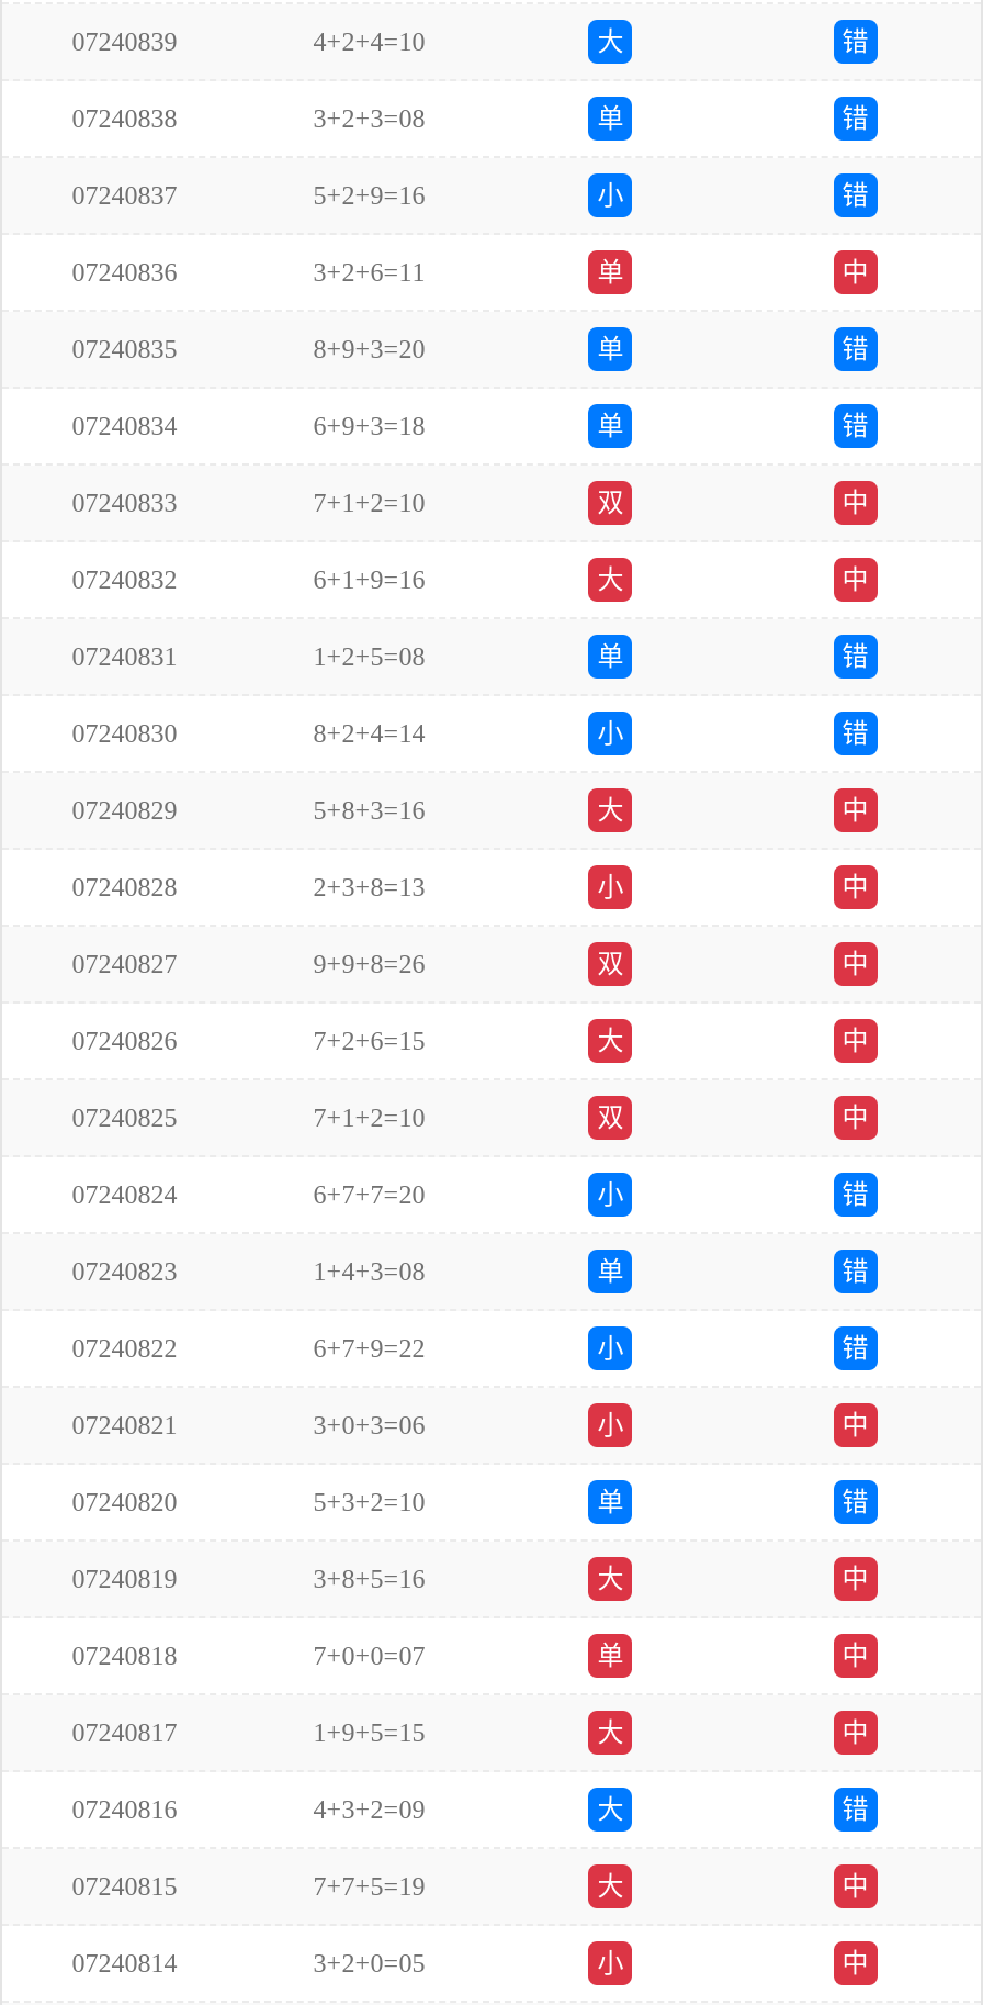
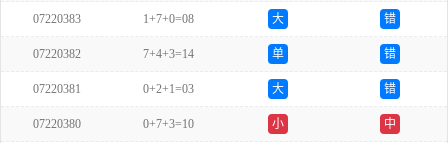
- 07240839
+ 07220383

- 4+2+4=10
+ 1+7+0=08

- 07240838
+ 07220382

- 3+2+3=08
+ 7+4+3=14

- 07240837
- 5+2+9=16
- 小
- 错
- 07240836
- 3+2+6=11
- 单
- 中
- 07240835
- 8+9+3=20
- 单
- 错
- 07240834
- 6+9+3=18
- 单
- 错
- 07240833
- 7+1+2=10
- 双
- 中
- 07240832
- 6+1+9=16
- 大
- 中
- 07240831
- 1+2+5=08
- 单
- 错
- 07240830
- 8+2+4=14
- 小
- 错
- 07240829
- 5+8+3=16
- 大
- 中
- 07240828
- 2+3+8=13
- 小
- 中
- 07240827
- 9+9+8=26
- 双
- 中
- 07240826
- 7+2+6=15
- 大
- 中
- 07240825
- 7+1+2=10
- 双
- 中
- 07240824
- 6+7+7=20
- 小
- 错
- 07240823
- 1+4+3=08
- 单
- 错
- 07240822
- 6+7+9=22
- 小
- 错
- 07240821
- 3+0+3=06
- 小
- 中
- 07240820
- 5+3+2=10
- 单
- 错
- 07240819
- 3+8+5=16
- 大
- 中
- 07240818
- 7+0+0=07
- 单
- 中
- 07240817
- 1+9+5=15
- 大
- 中
- 07240816
- 4+3+2=09
+ 07220381
+ 0+2+1=03

- 07240815
- 7+7+5=19
- 大
- 中
- 07240814
- 3+2+0=05
+ 07220380
+ 0+7+3=10
